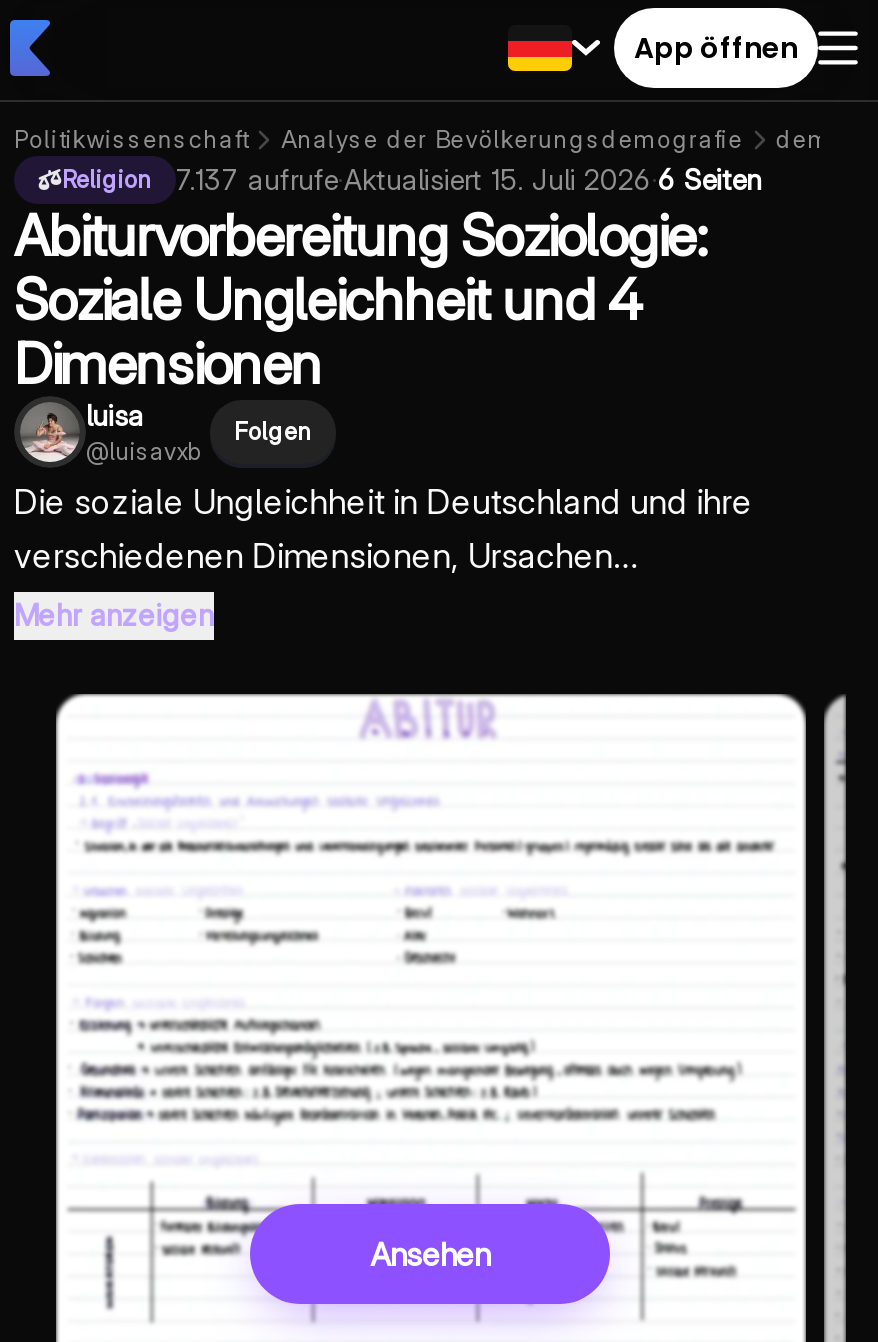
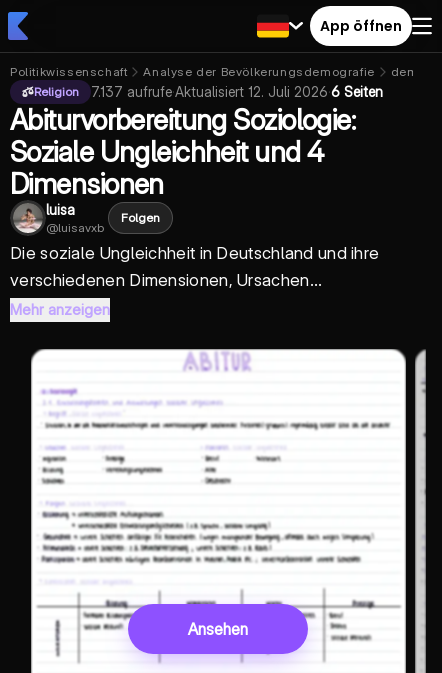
- 7.137 aufrufe · Aktualisiert 15. Juli 2026 · 6 Seiten
+ 7.137 aufrufe · Aktualisiert 12. Juli 2026 · 6 Seiten
